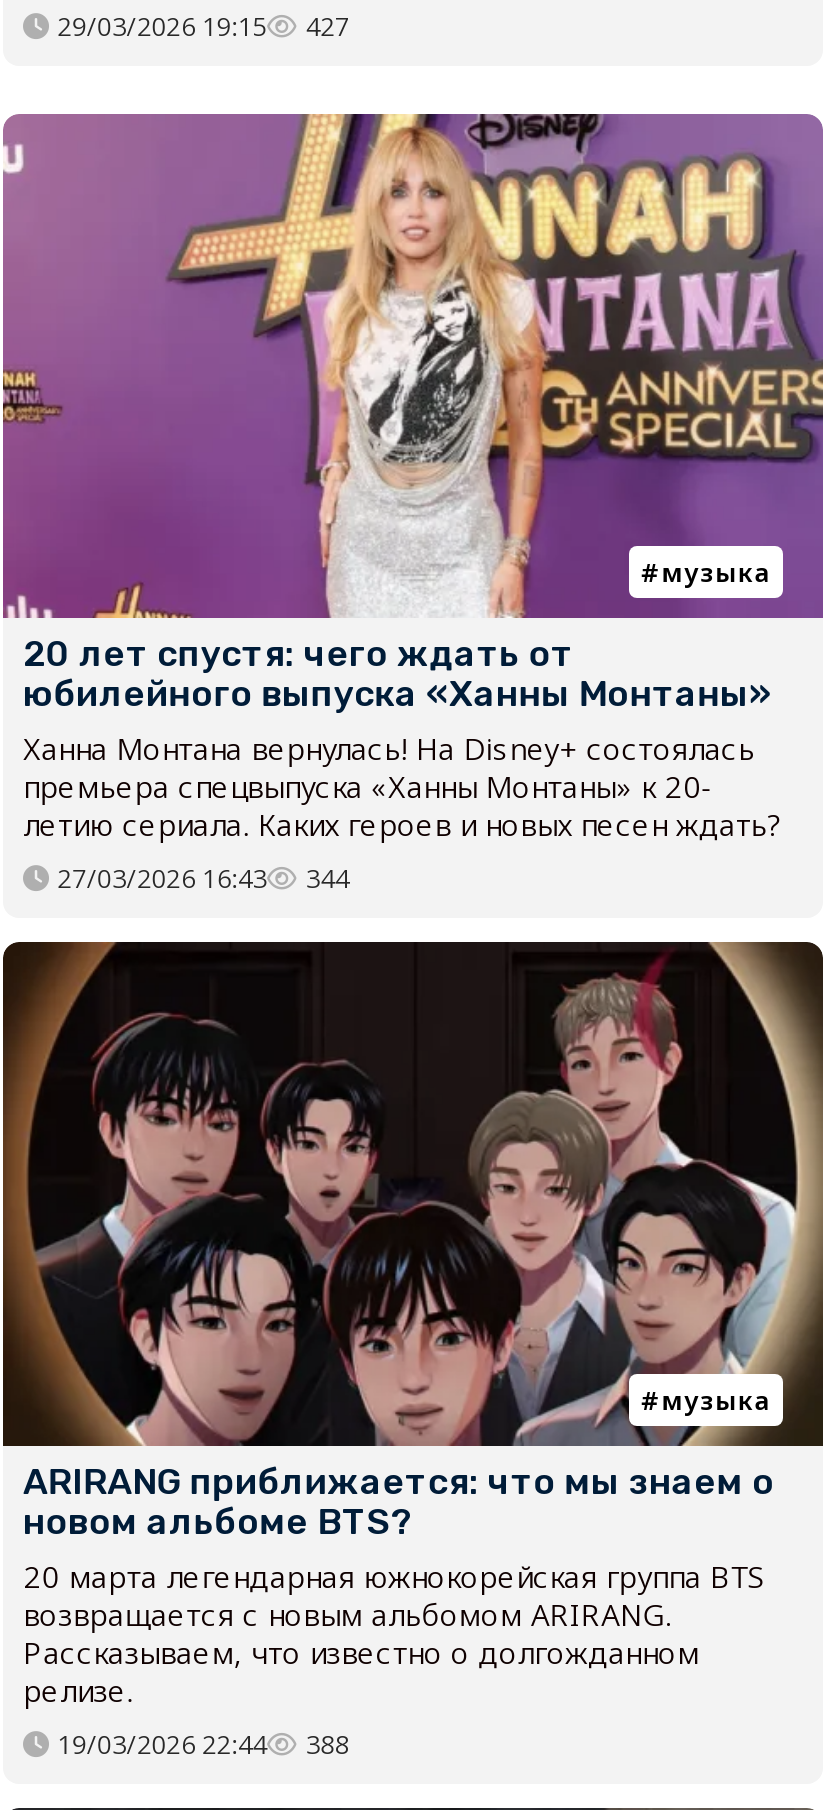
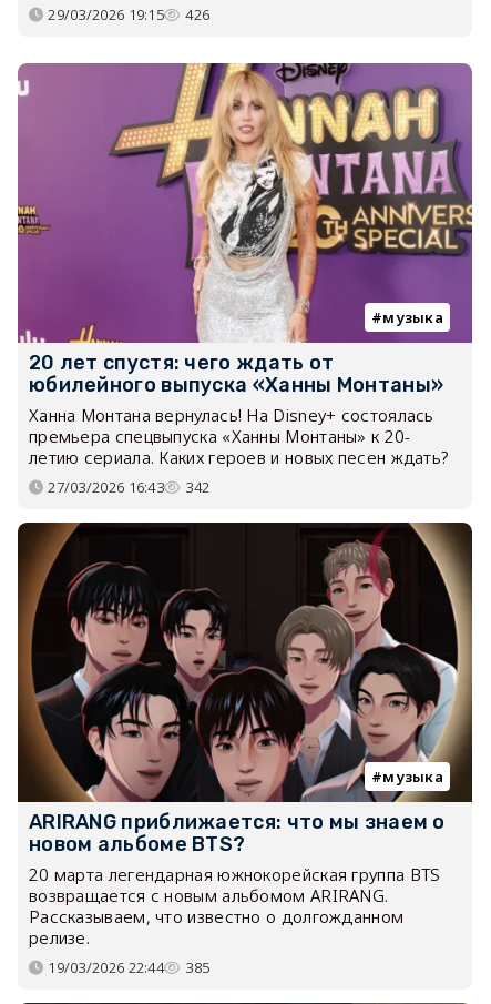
- 29/03/2026 19:15 427
+ 29/03/2026 19:15 426

- 27/03/2026 16:43 344
+ 27/03/2026 16:43 342

- 19/03/2026 22:44 388
+ 19/03/2026 22:44 385
